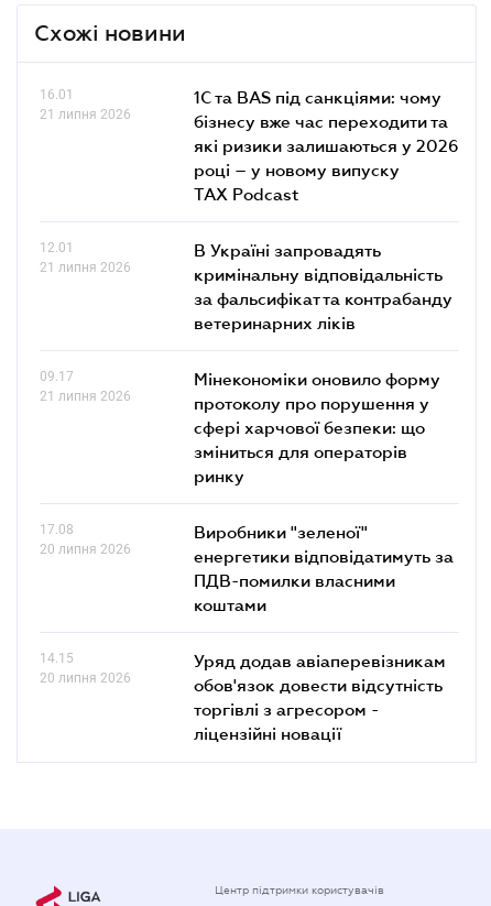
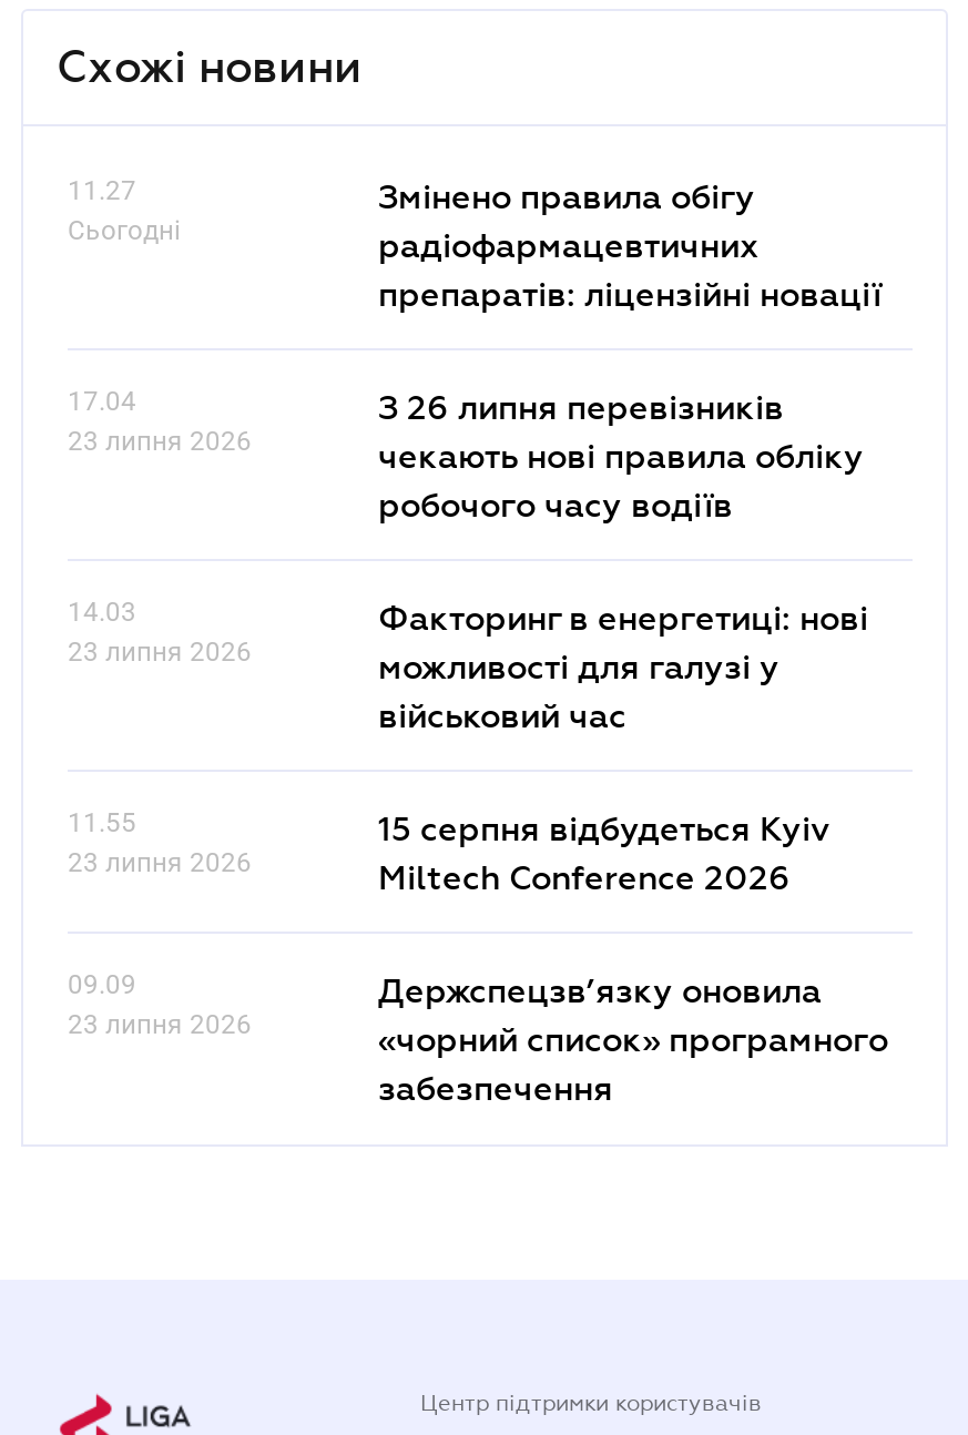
- 16.01
- 21 липня 2026
+ 11.27
+ Сьогодні

- 1С та BAS під санкціями: чому
- бізнесу вже час переходити та
- які ризики залишаються у 2026
- році – у новому випуску
- TAX Podcast
+ Змінено правила обігу
+ радіофармацевтичних
+ препаратів: ліцензійні новації

- 12.01
- 21 липня 2026
+ 17.04
+ 23 липня 2026

- В Україні запровадять
- кримінальну відповідальність
- за фальсифікат та контрабанду
- ветеринарних ліків
+ З 26 липня перевізників
+ чекають нові правила обліку
+ робочого часу водіїв

- 09.17
- 21 липня 2026
+ 14.03
+ 23 липня 2026

- Мінекономіки оновило форму
- протоколу про порушення у
- сфері харчової безпеки: що
- зміниться для операторів
- ринку
+ Факторинг в енергетиці: нові
+ можливості для галузі у
+ військовий час

- 17.08
- 20 липня 2026
+ 11.55
+ 23 липня 2026

- Виробники "зеленої"
- енергетики відповідатимуть за
- ПДВ-помилки власними
- коштами
+ 15 серпня відбудеться Kyiv
+ Miltech Conference 2026

- 14.15
- 20 липня 2026
+ 09.09
+ 23 липня 2026

- Уряд додав авіаперевізникам
- обов'язок довести відсутність
- торгівлі з агресором -
- ліцензійні новації
+ Держспецзв’язку оновила
+ «чорний список» програмного
+ забезпечення
